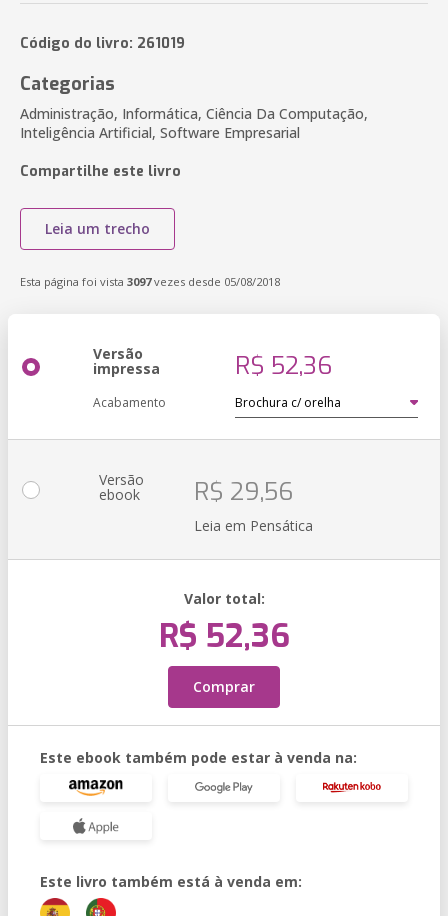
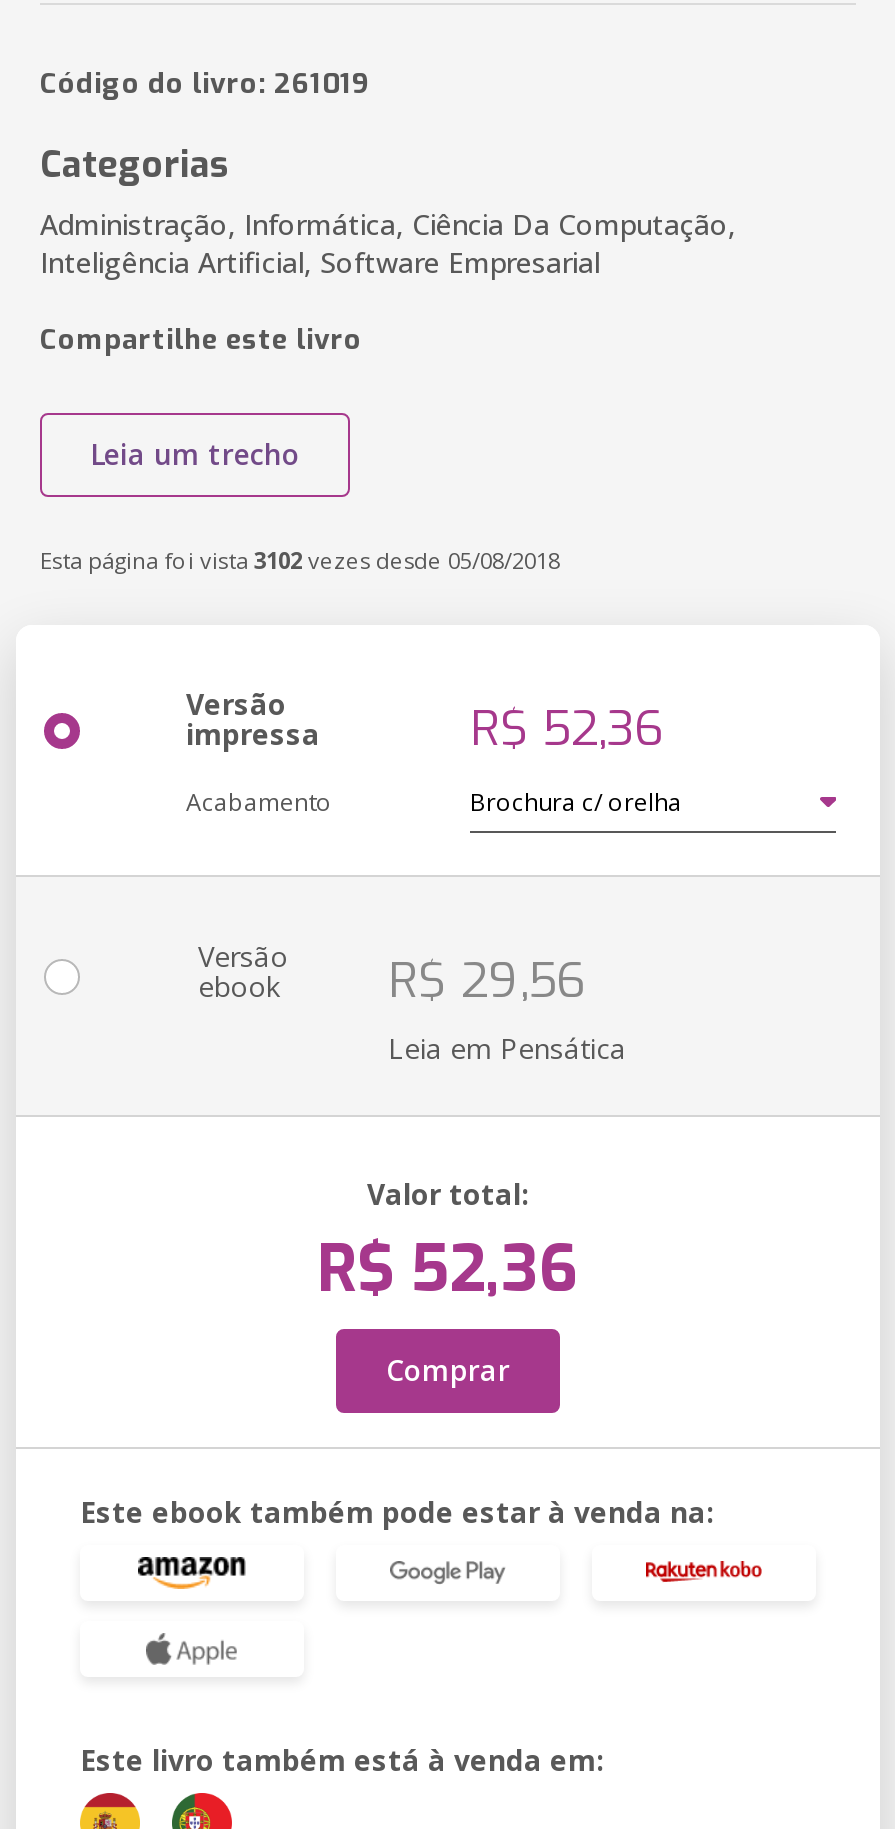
- Esta página foi vista 3097 vezes desde 05/08/2018
+ Esta página foi vista 3102 vezes desde 05/08/2018
